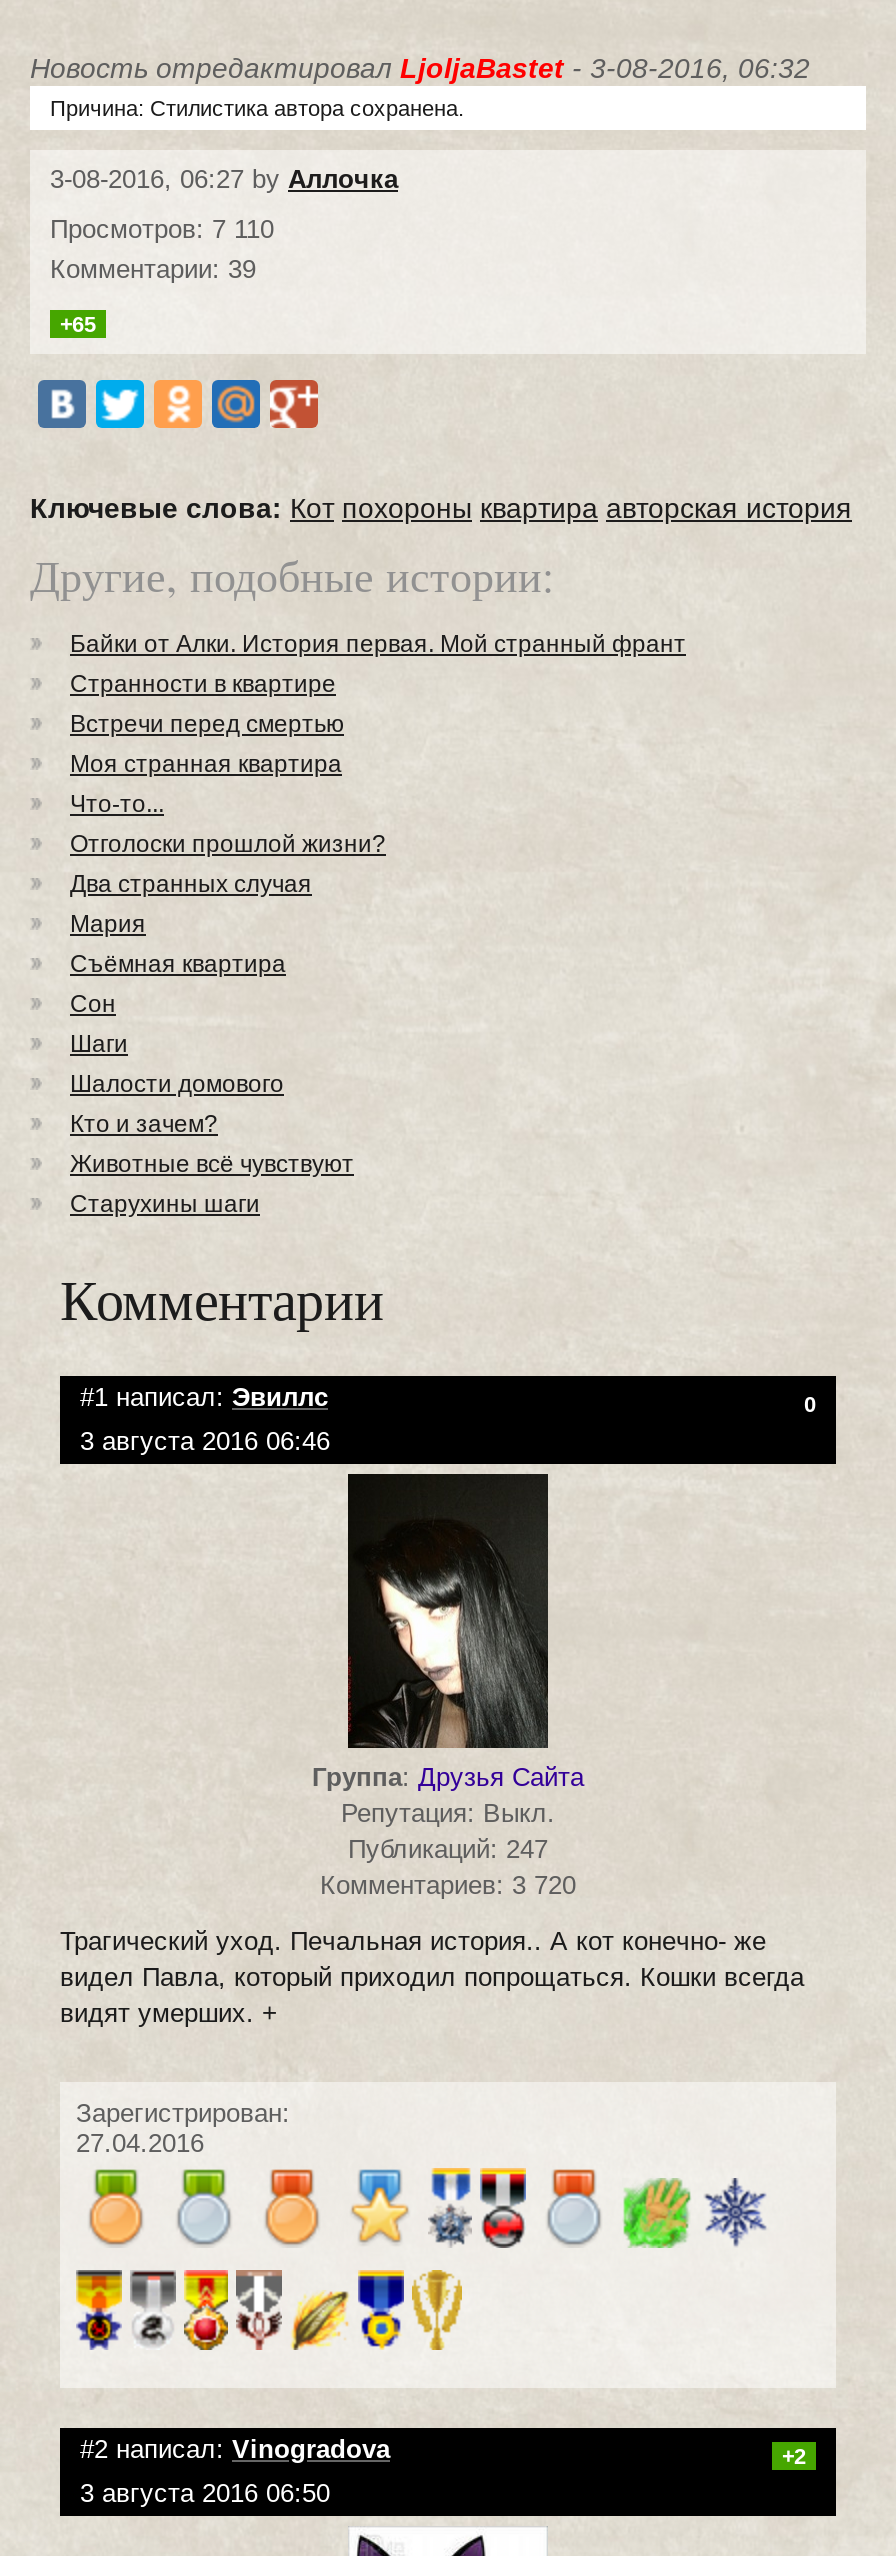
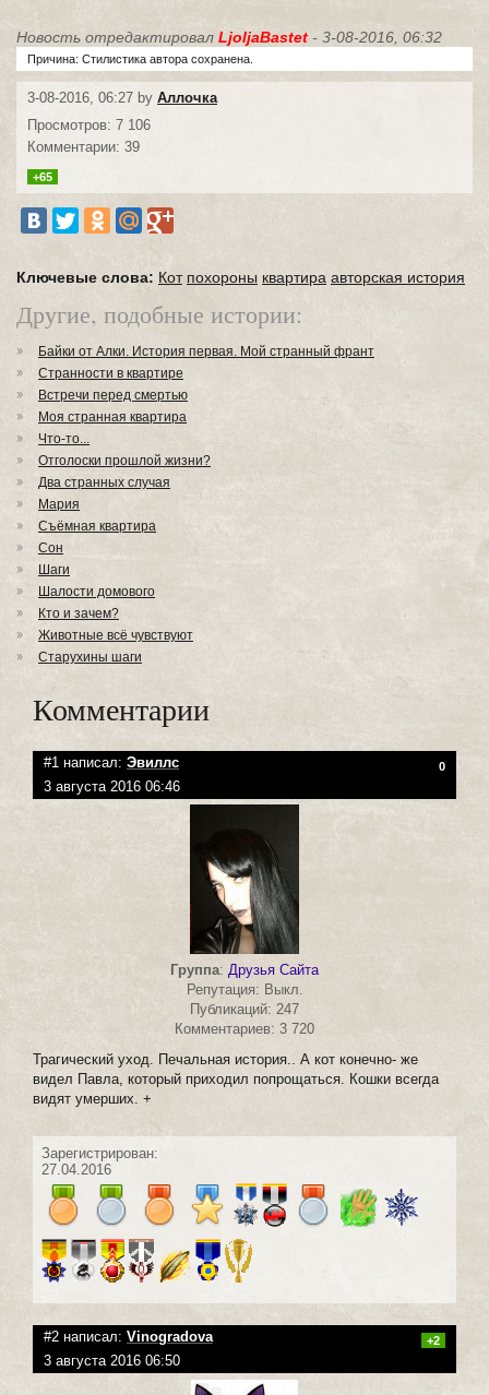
- Просмотров: 7 110
+ Просмотров: 7 106
